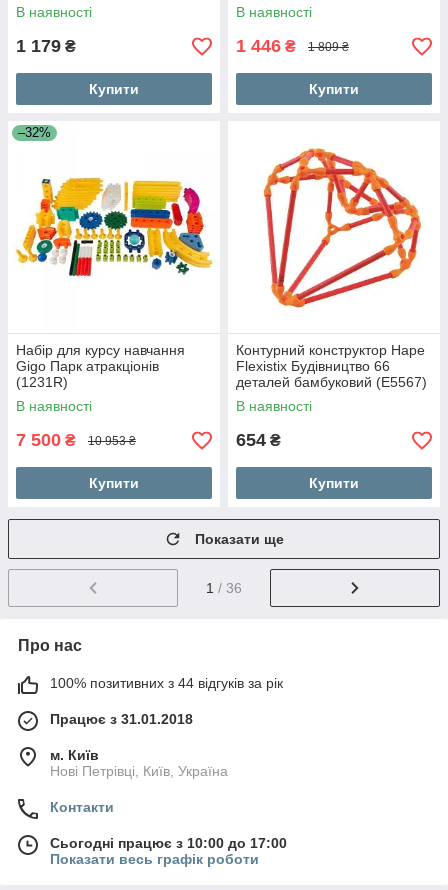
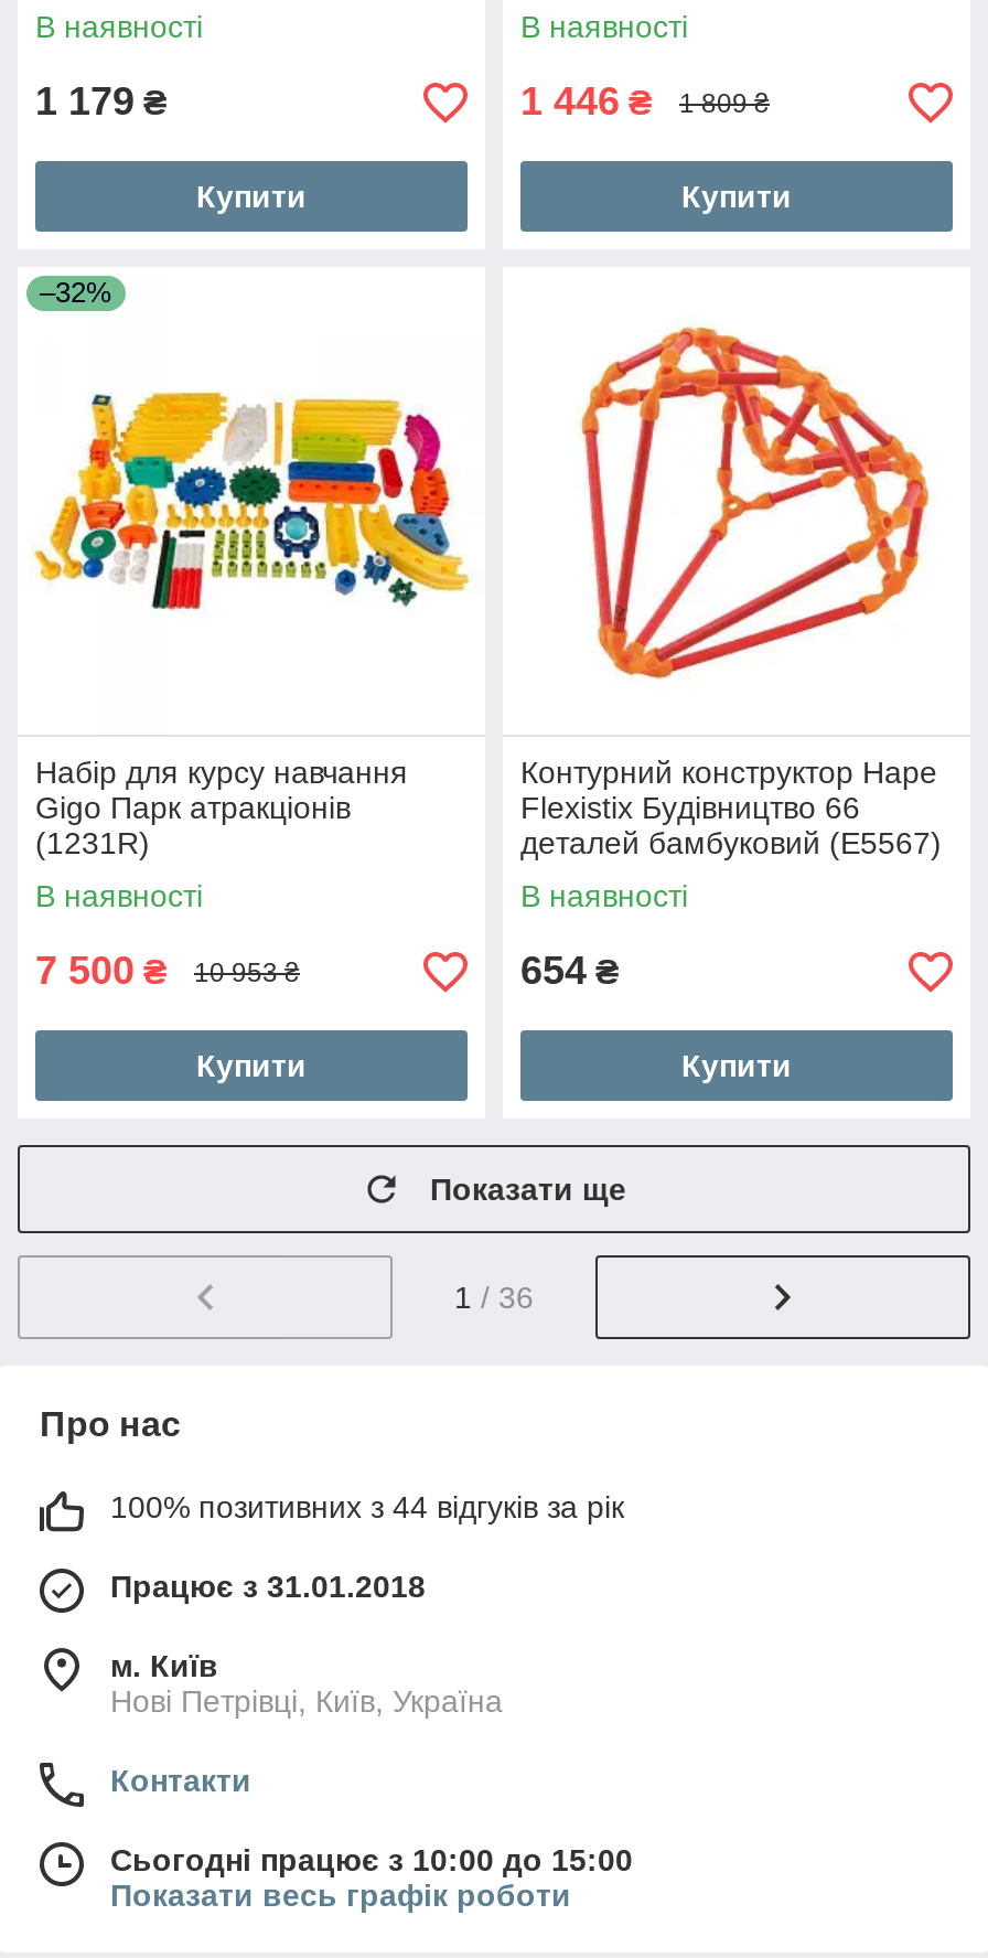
- Сьогодні працює з 10:00 до 17:00
+ Сьогодні працює з 10:00 до 15:00
